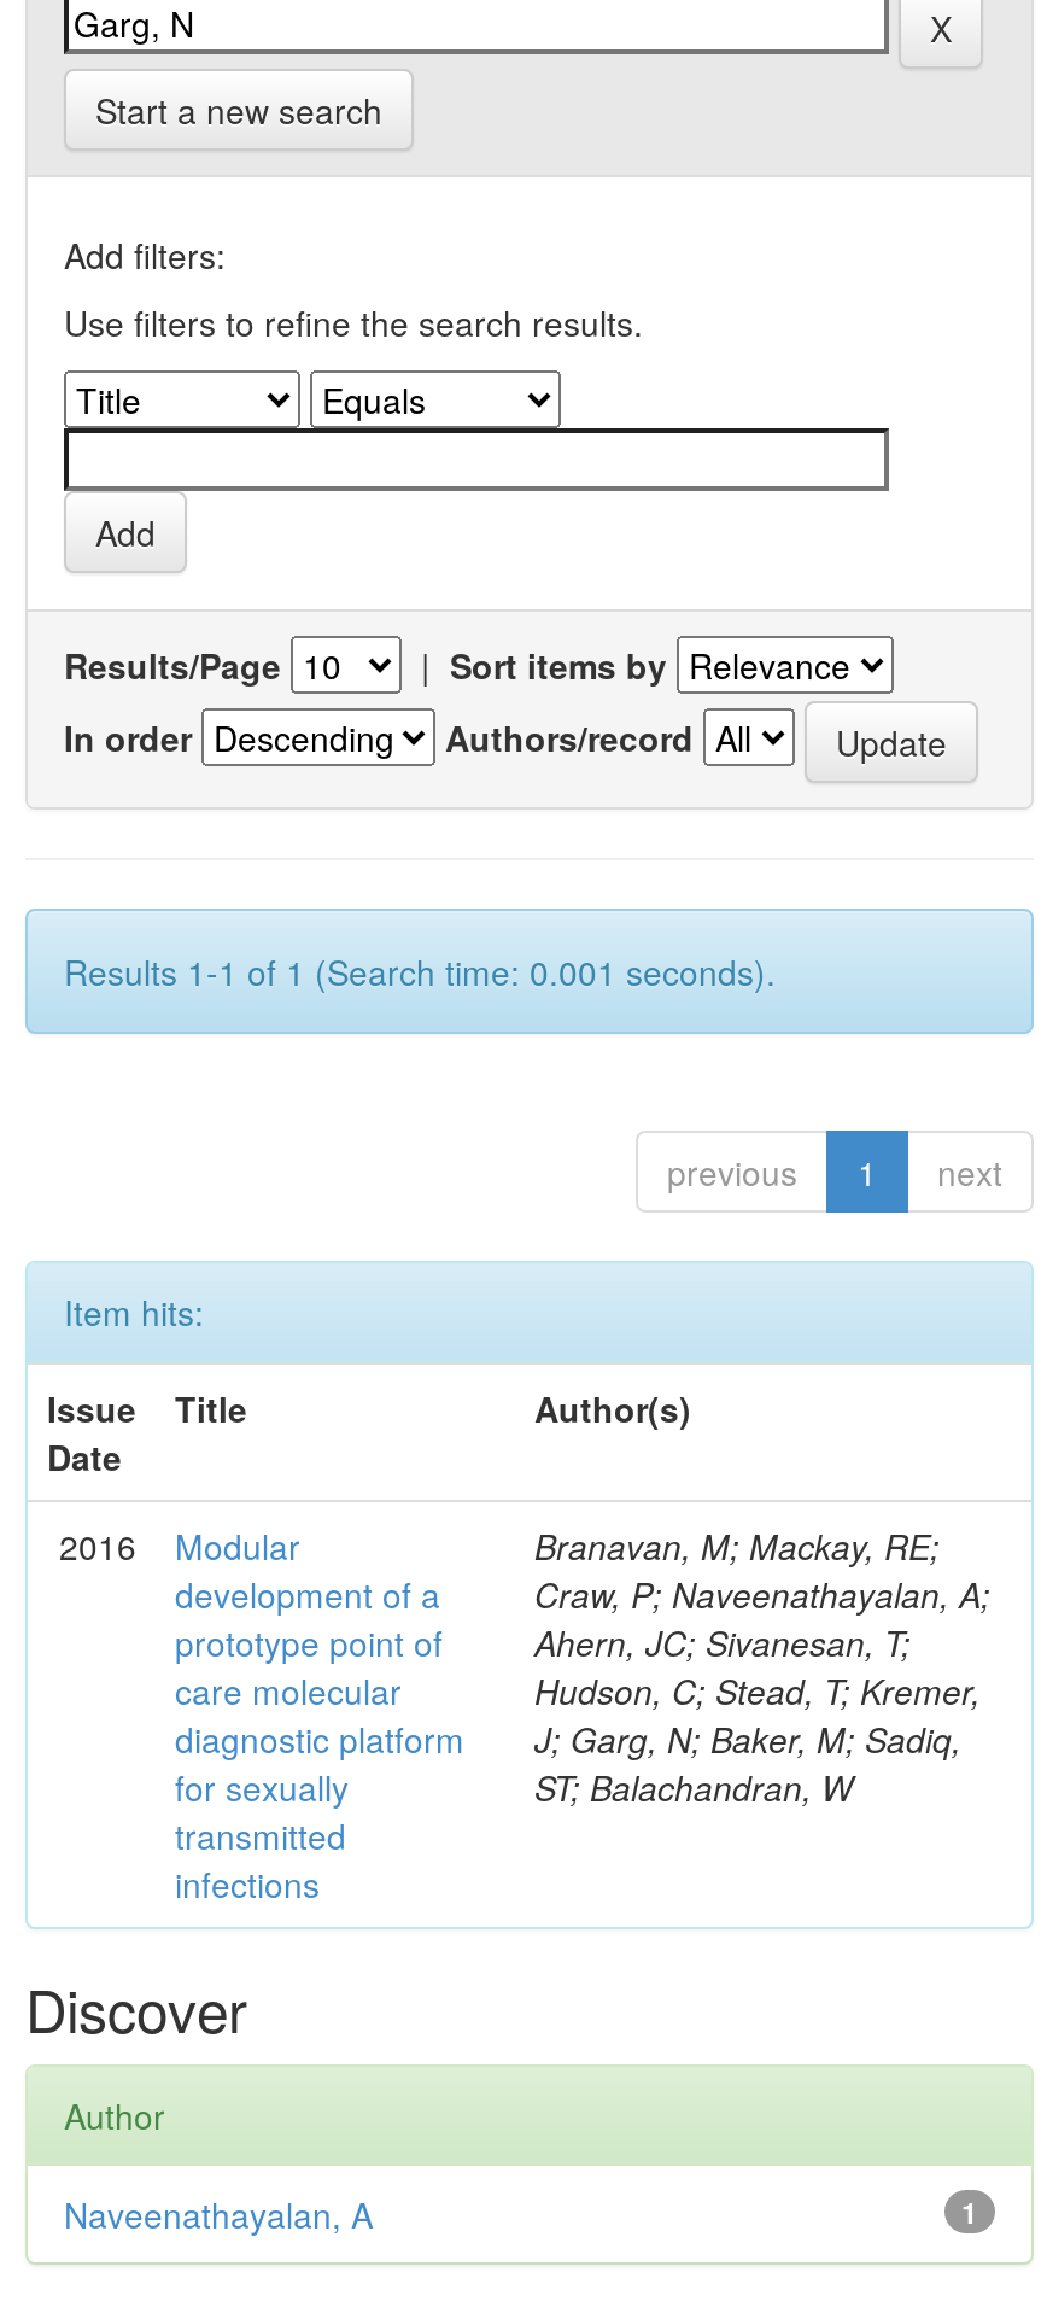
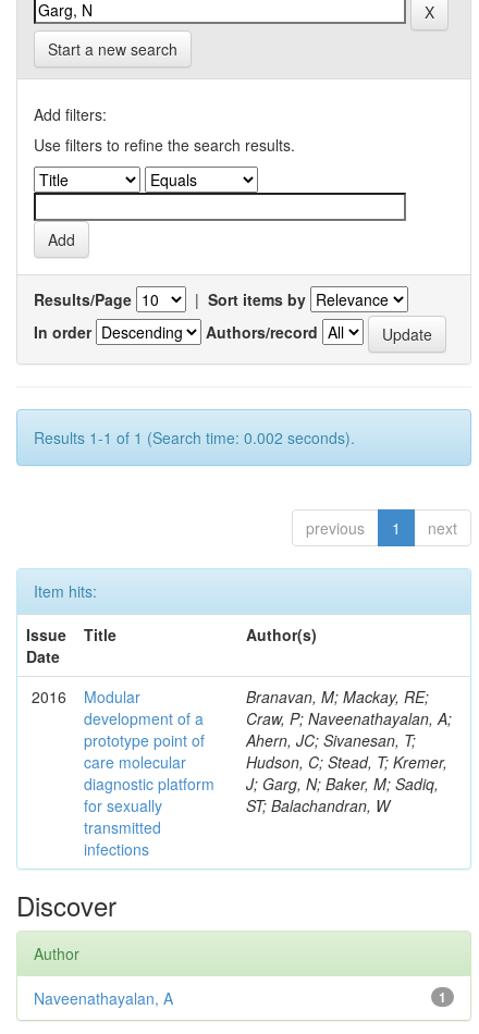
- Results 1-1 of 1 (Search time: 0.001 seconds).
+ Results 1-1 of 1 (Search time: 0.002 seconds).
